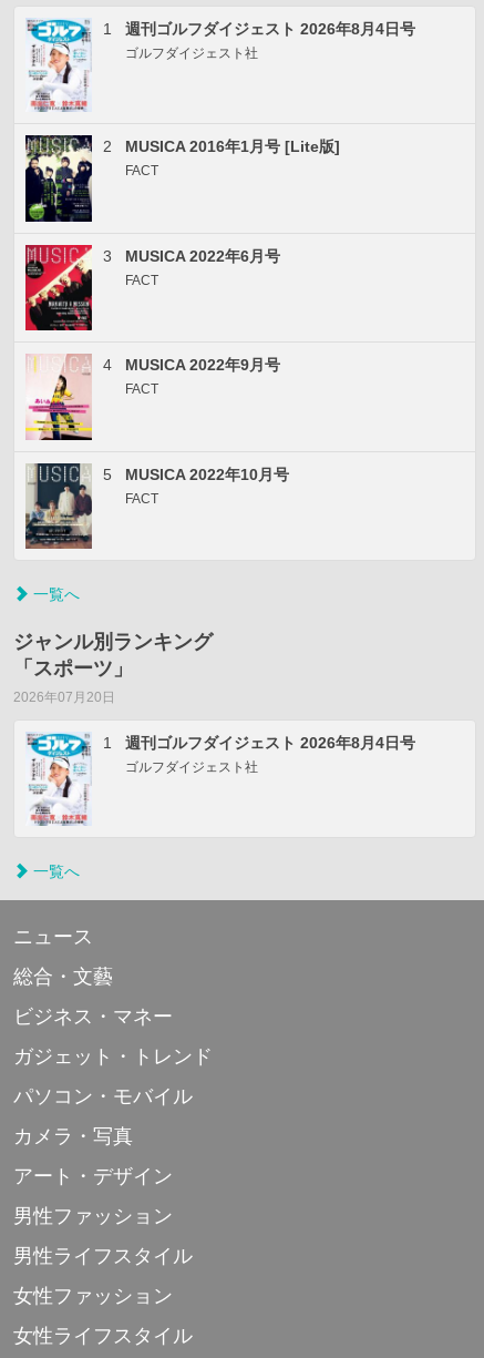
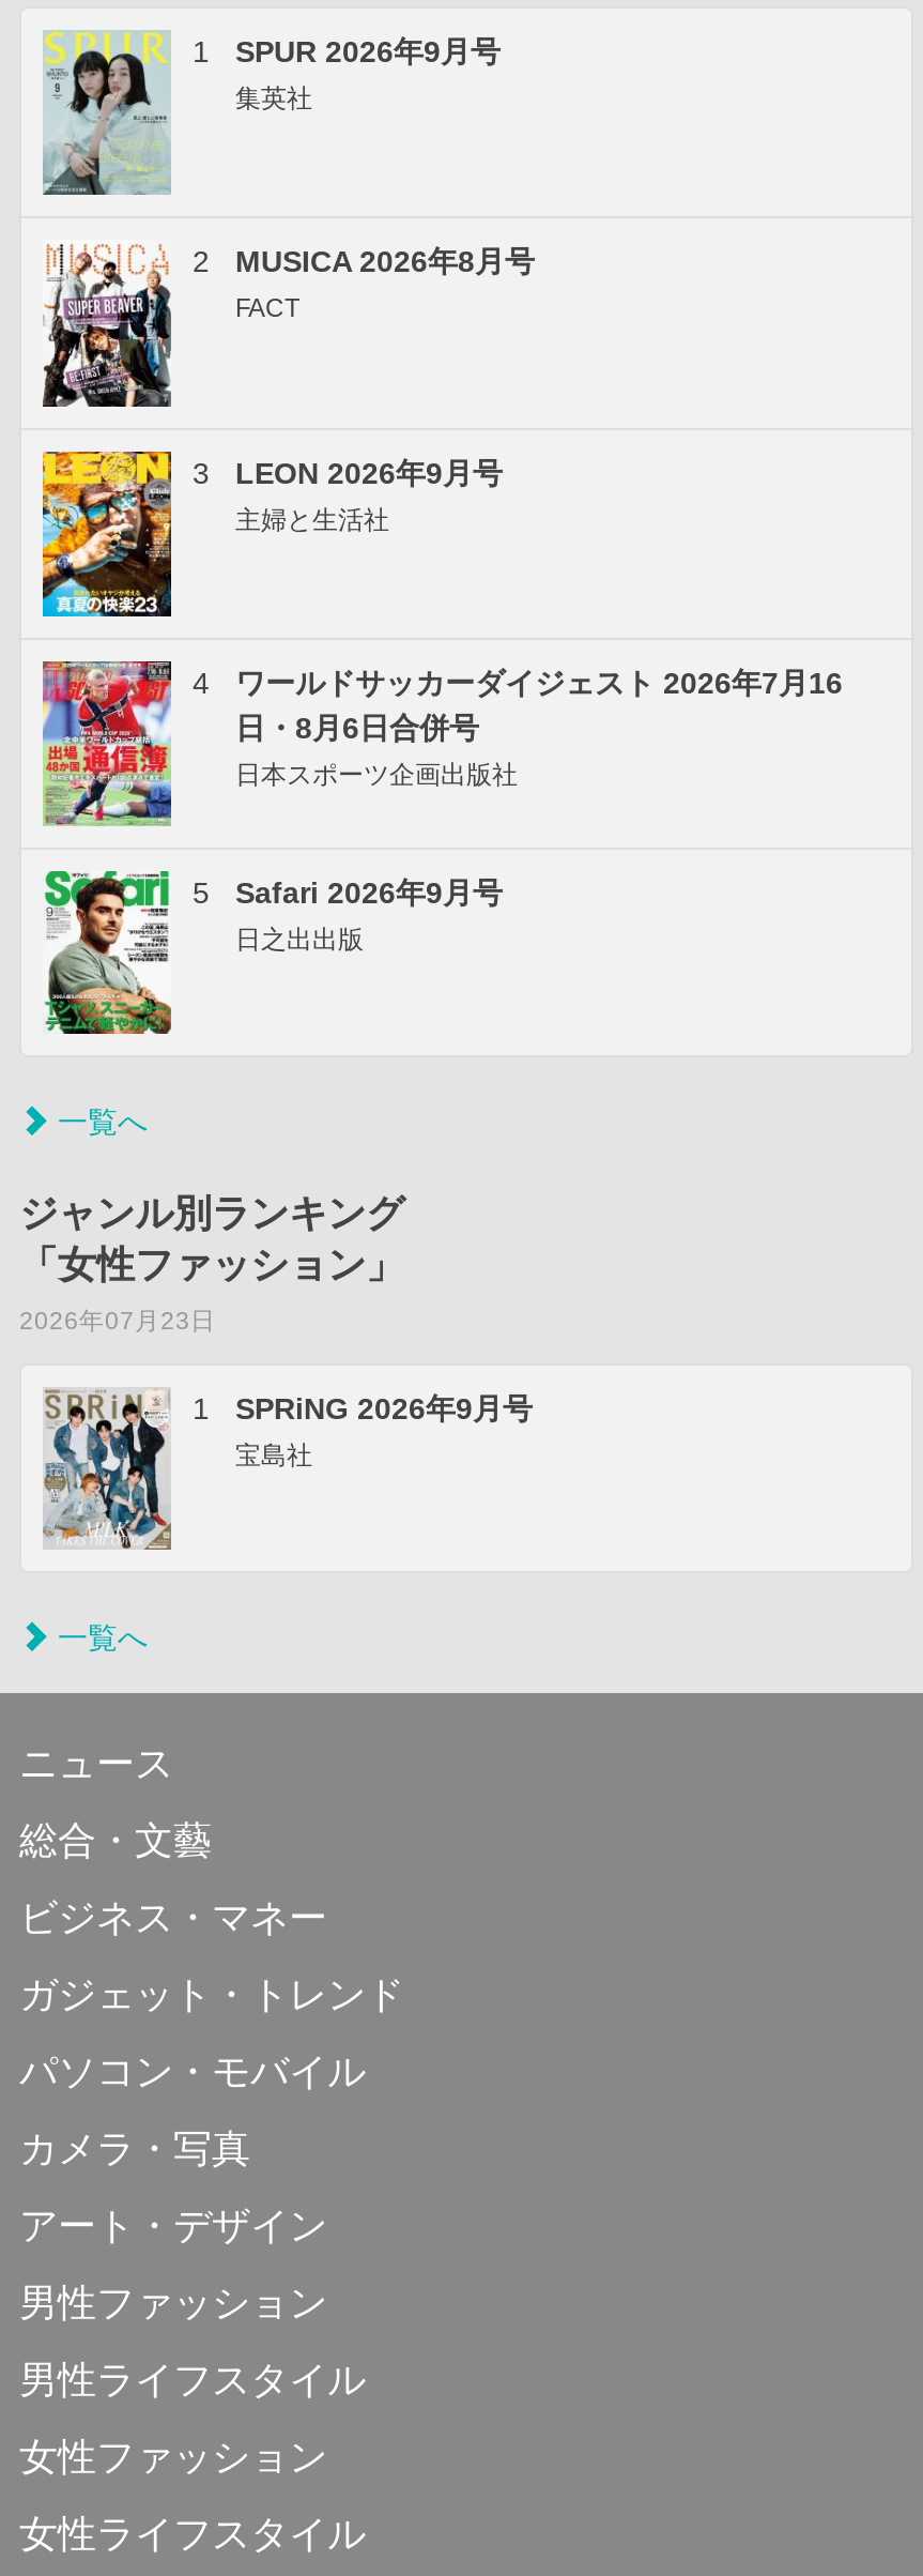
- [image]
- 週刊ゴルフダイジェスト 2026年8月4日号
- ゴルフダイジェスト社
+ [image]
+ SPUR 2026年9月号
+ 集英社

- [image]
- MUSICA 2016年1月号 [Lite版]
+ [image]
+ MUSICA 2026年8月号

- [image]
- MUSICA 2022年6月号
- FACT
+ [image]
+ LEON 2026年9月号
+ 主婦と生活社

- [image]
- MUSICA 2022年9月号
- FACT
+ [image]
+ ワールドサッカーダイジェスト 2026年7月16
+ 日・8月6日合併号
+ 日本スポーツ企画出版社

- [image]
- MUSICA 2022年10月号
- FACT
+ [image]
+ Safari 2026年9月号
+ 日之出出版

- 「スポーツ」
- 2026年07月20日
+ 「女性ファッション」
+ 2026年07月23日

- [image]
- 週刊ゴルフダイジェスト 2026年8月4日号
- ゴルフダイジェスト社
+ [image]
+ SPRiNG 2026年9月号
+ 宝島社
